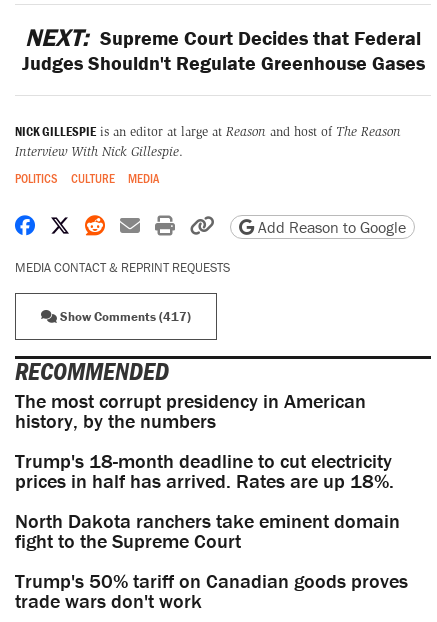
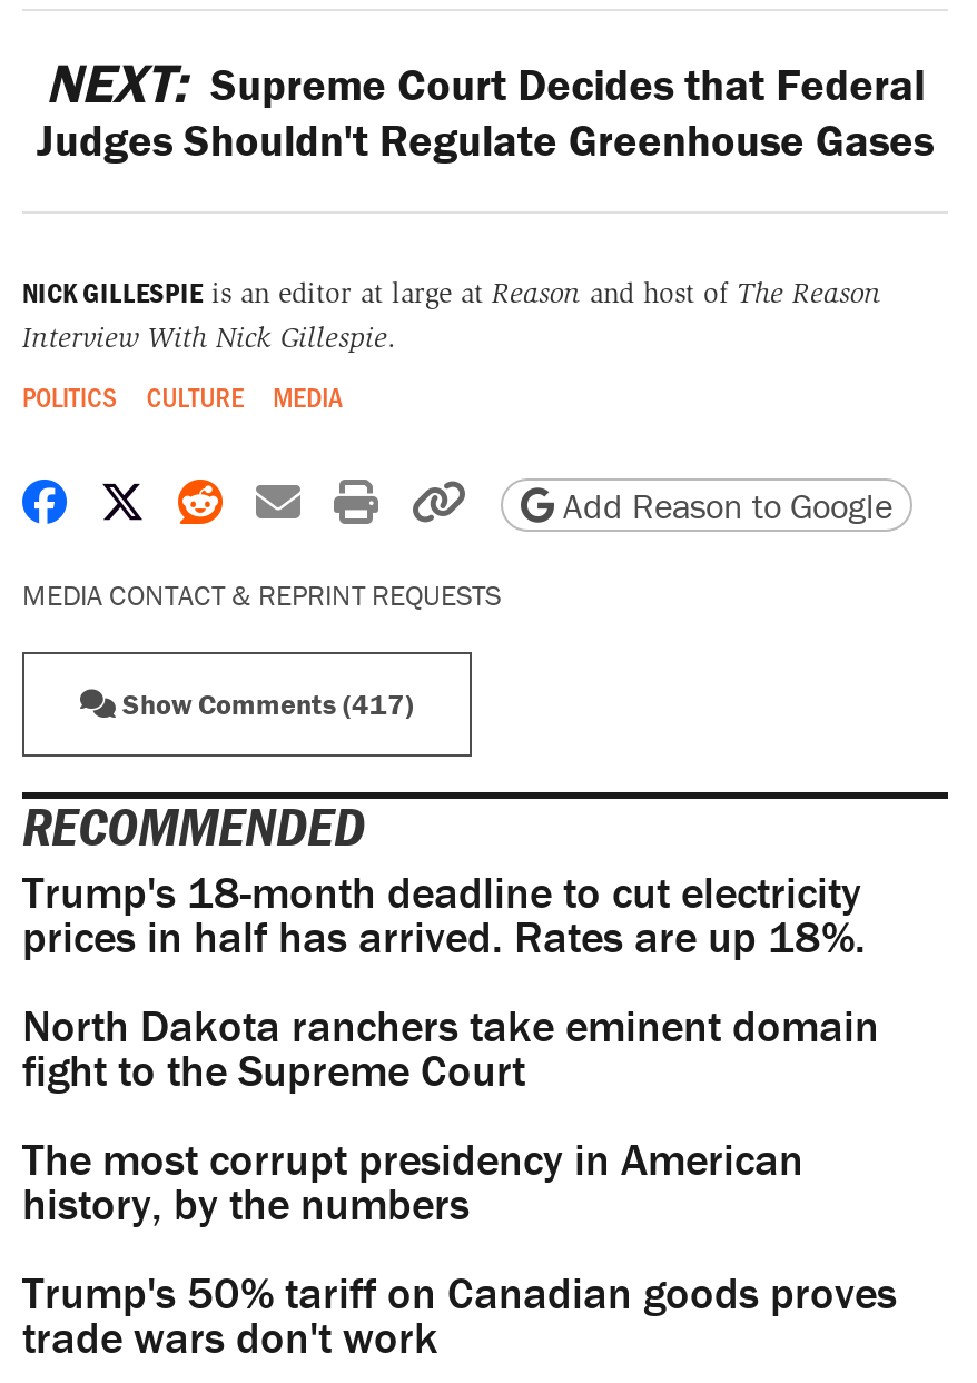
moved down: The most corrupt presidency in American | history, by the numbers

moved up: Trump's 18-month deadline to cut electricity | prices in half has arrived. Rates are up 18%. | North Dakota ranchers take eminent domain | fight to the Supreme Court
